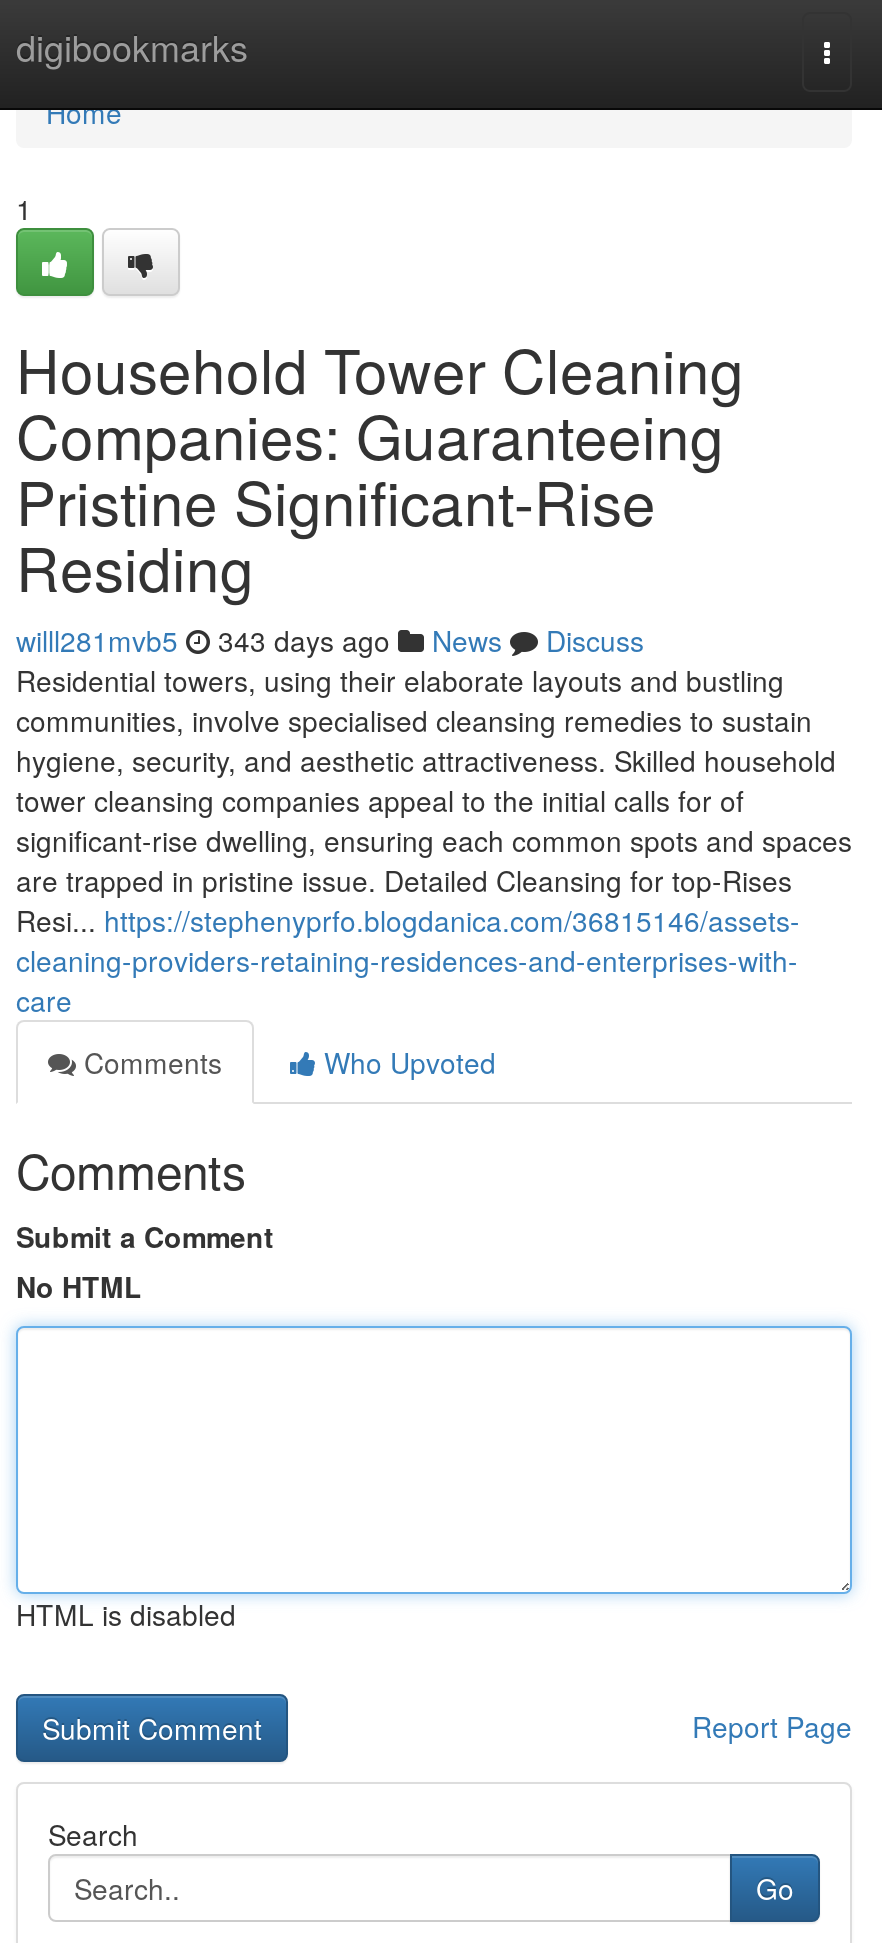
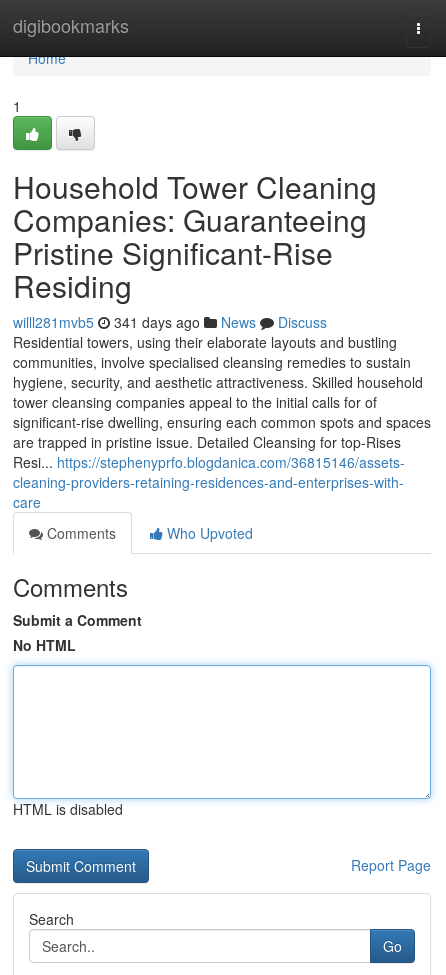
- willl281mvb5 343 days ago News Discuss
+ willl281mvb5 341 days ago News Discuss
